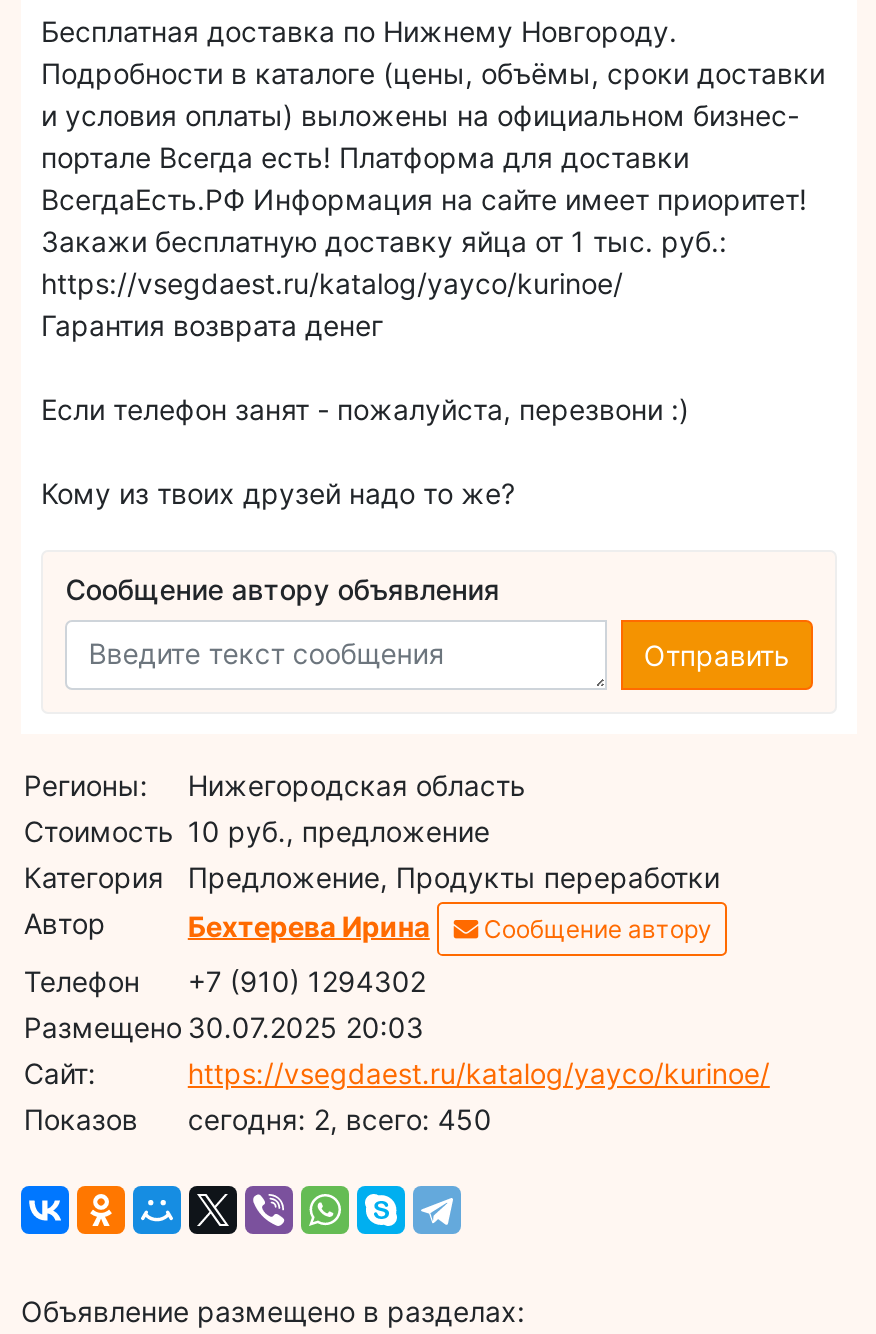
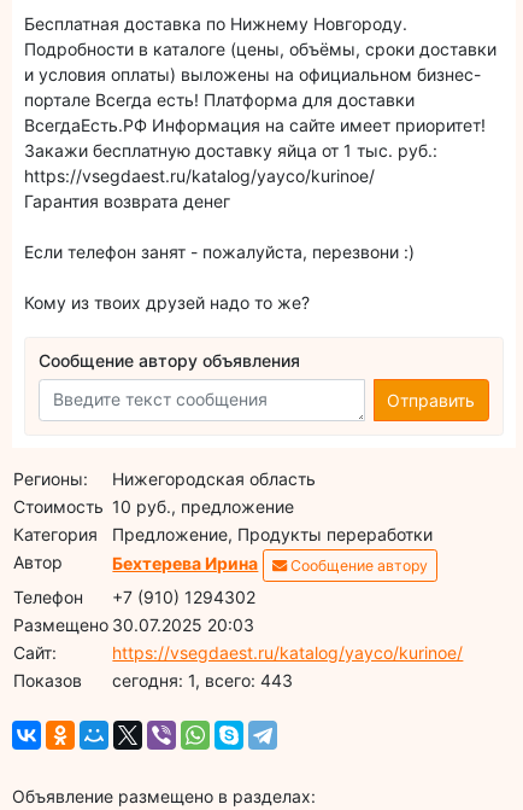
- cегодня: 2, всего: 450
+ cегодня: 1, всего: 443
